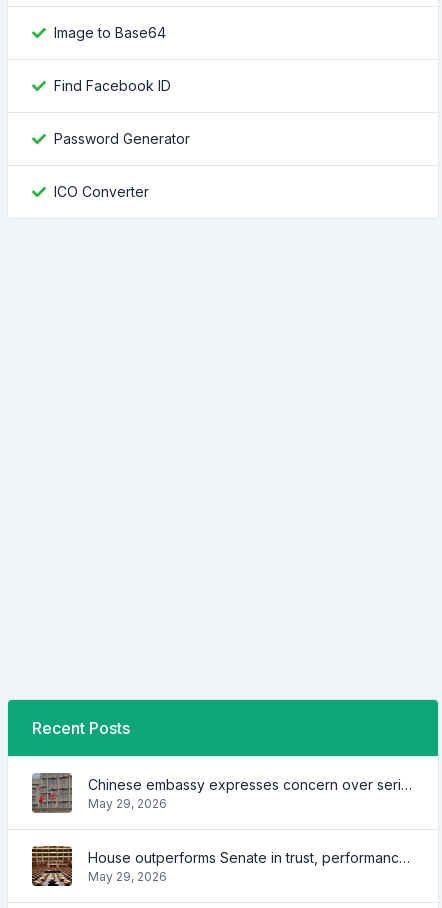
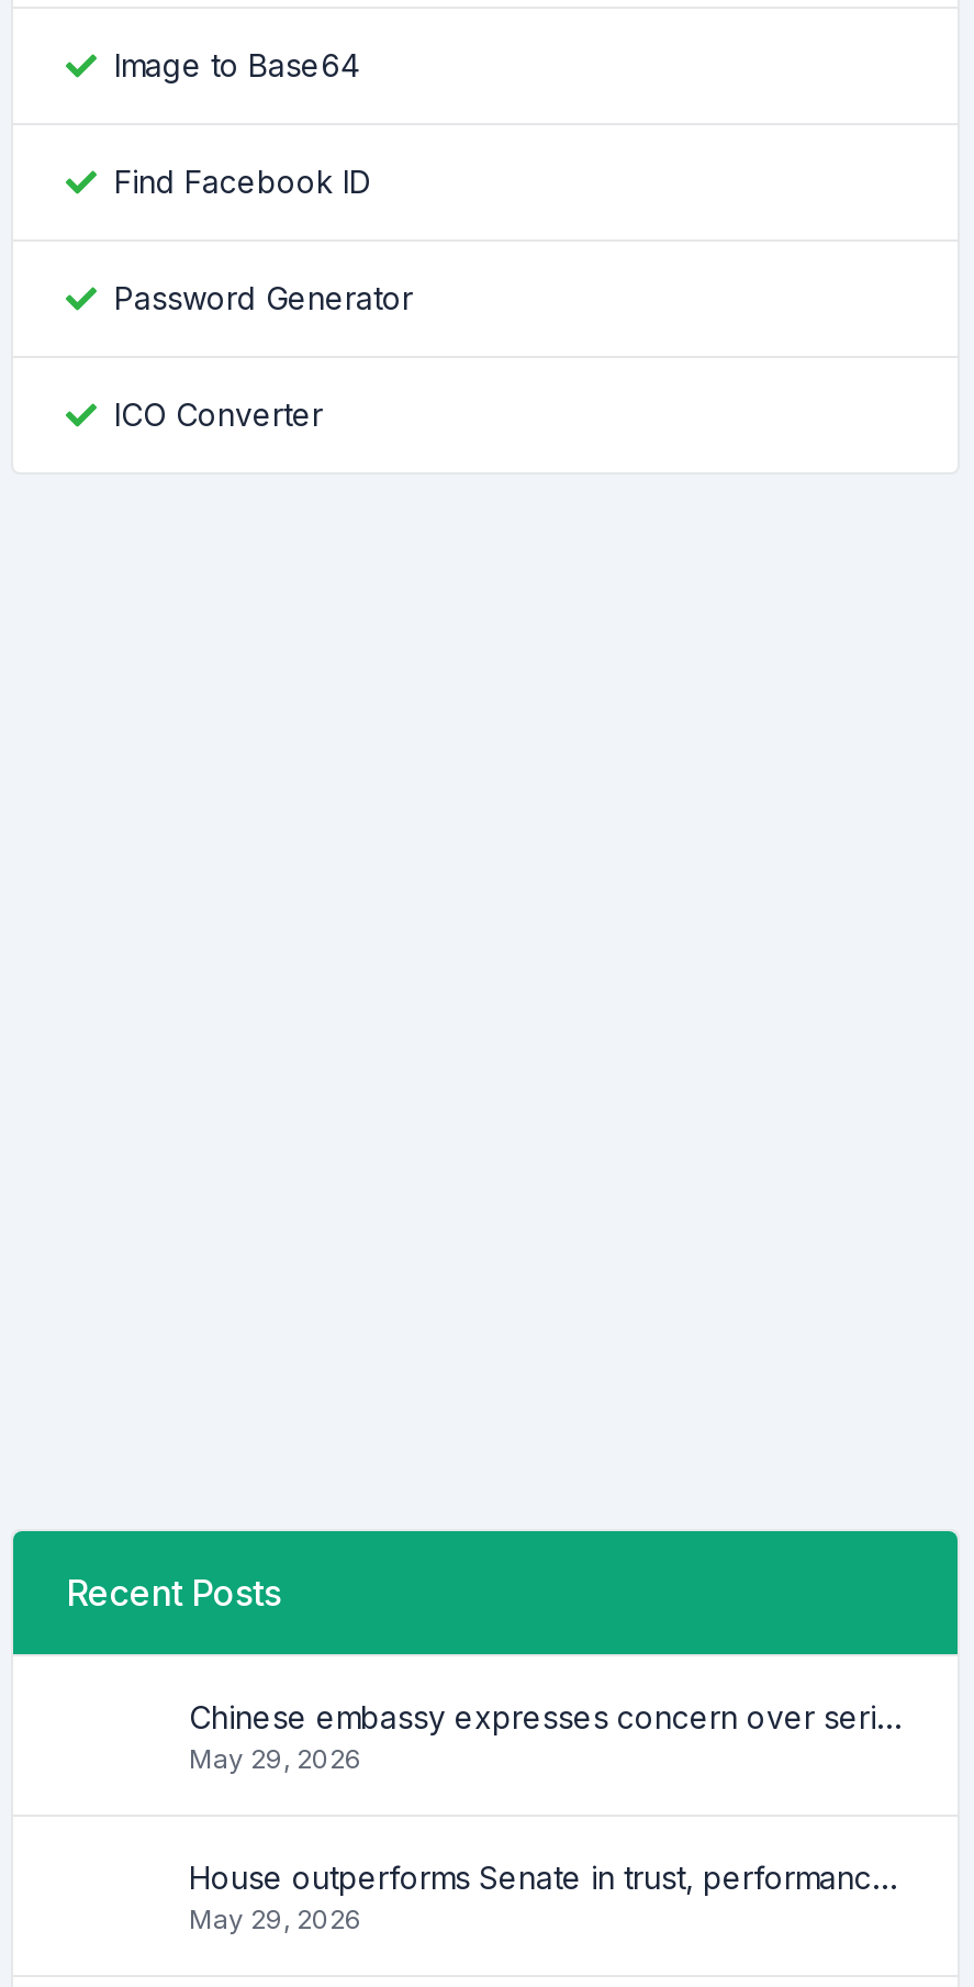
- [image]

- [image]
